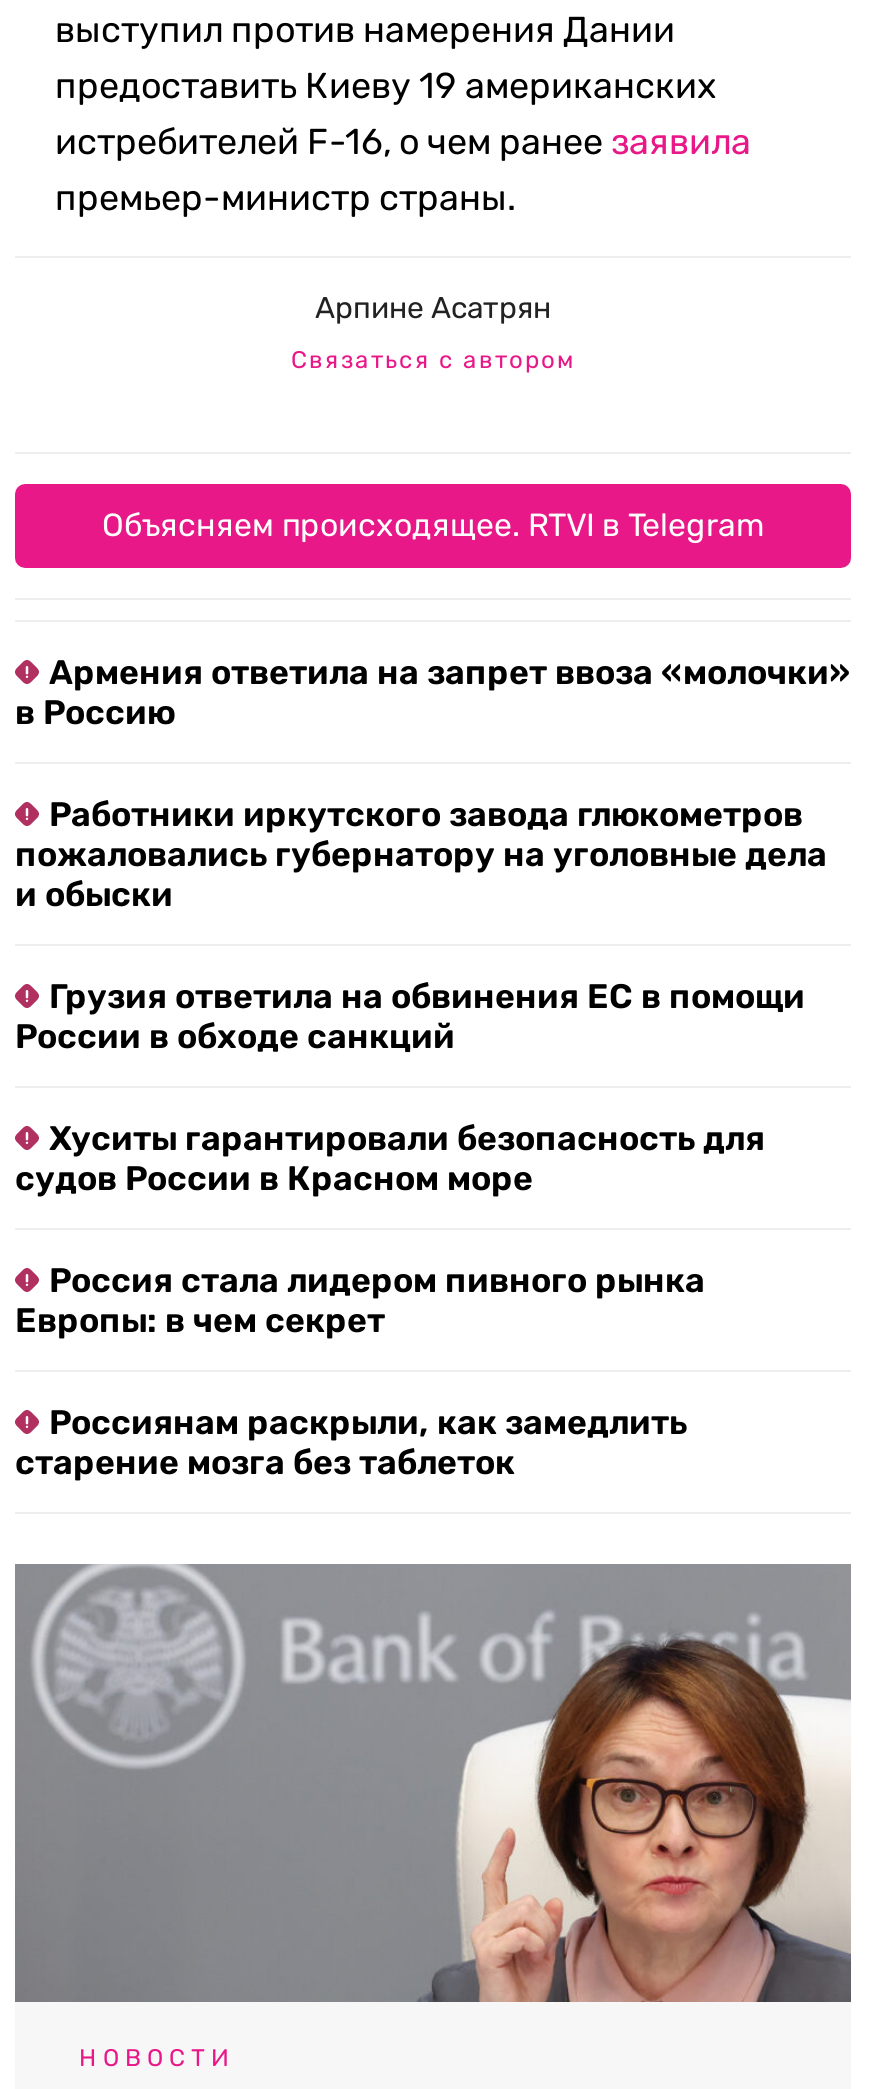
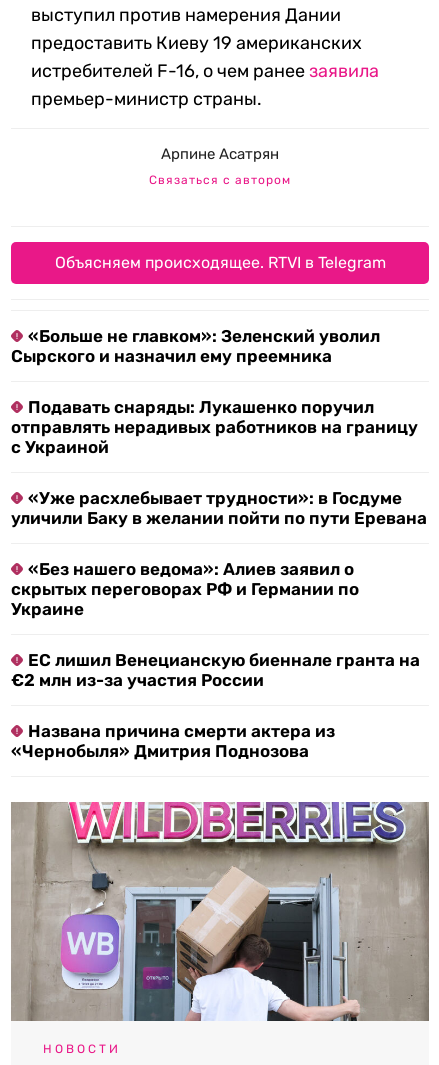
- Армения ответила на запрет ввоза «молочки»
- в Россию
+ «Больше не главком»: Зеленский уволил
+ Сырского и назначил ему преемника

- Работники иркутского завода глюкометров
- пожаловались губернатору на уголовные дела
- и обыски
+ Подавать снаряды: Лукашенко поручил
+ отправлять нерадивых работников на границу
+ с Украиной

- Грузия ответила на обвинения ЕС в помощи
- России в обходе санкций
+ «Уже расхлебывает трудности»: в Госдуме
+ уличили Баку в желании пойти по пути Еревана

- Хуситы гарантировали безопасность для
- судов России в Красном море
+ «Без нашего ведома»: Алиев заявил о
+ скрытых переговорах РФ и Германии по
+ Украине

- Россия стала лидером пивного рынка
- Европы: в чем секрет
+ ЕС лишил Венецианскую биеннале гранта на
+ €2 млн из-за участия России

- Россиянам раскрыли, как замедлить
- старение мозга без таблеток
+ Названа причина смерти актера из
+ «Чернобыля» Дмитрия Поднозова

- [image]
+ [image]
